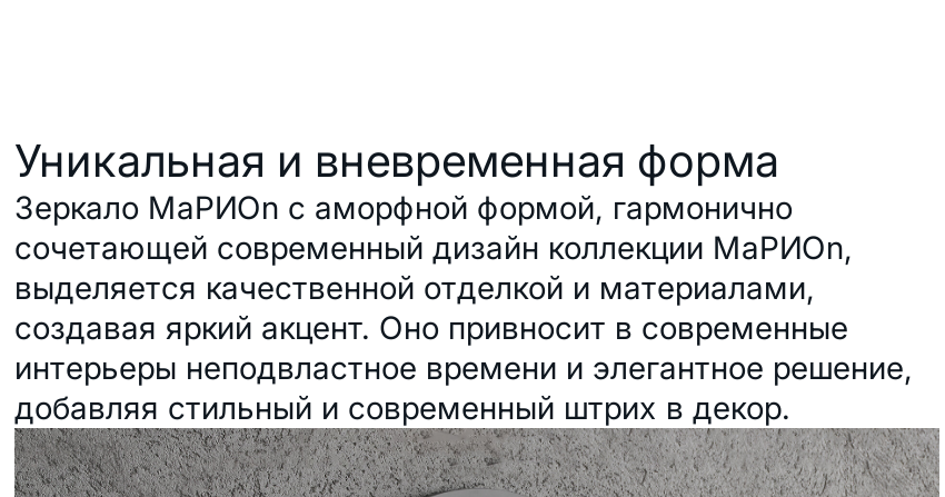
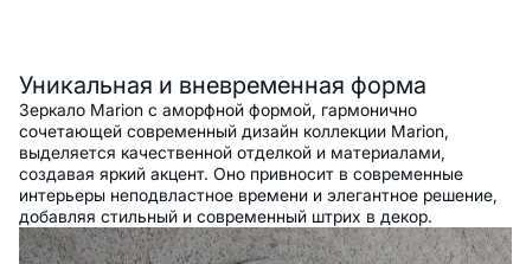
- Зеркало MaРИОn с аморфной формой, гармонично
+ Зеркало Marion с аморфной формой, гармонично

- сочетающей современный дизайн коллекции MaРИОn,
+ сочетающей современный дизайн коллекции Marion,
